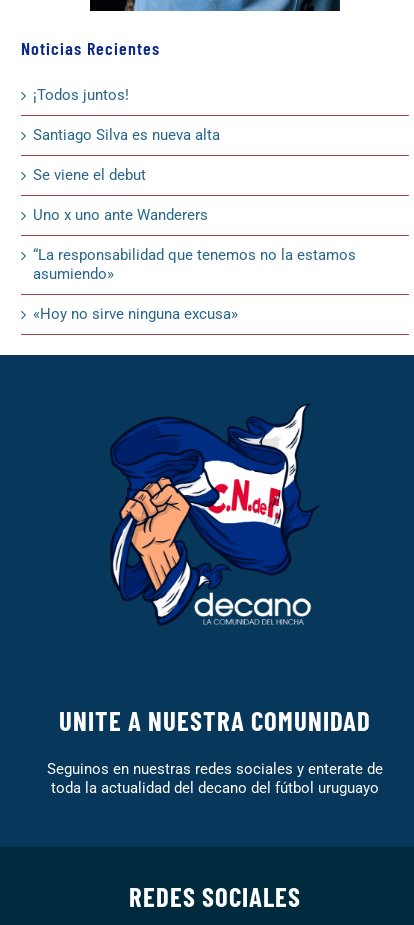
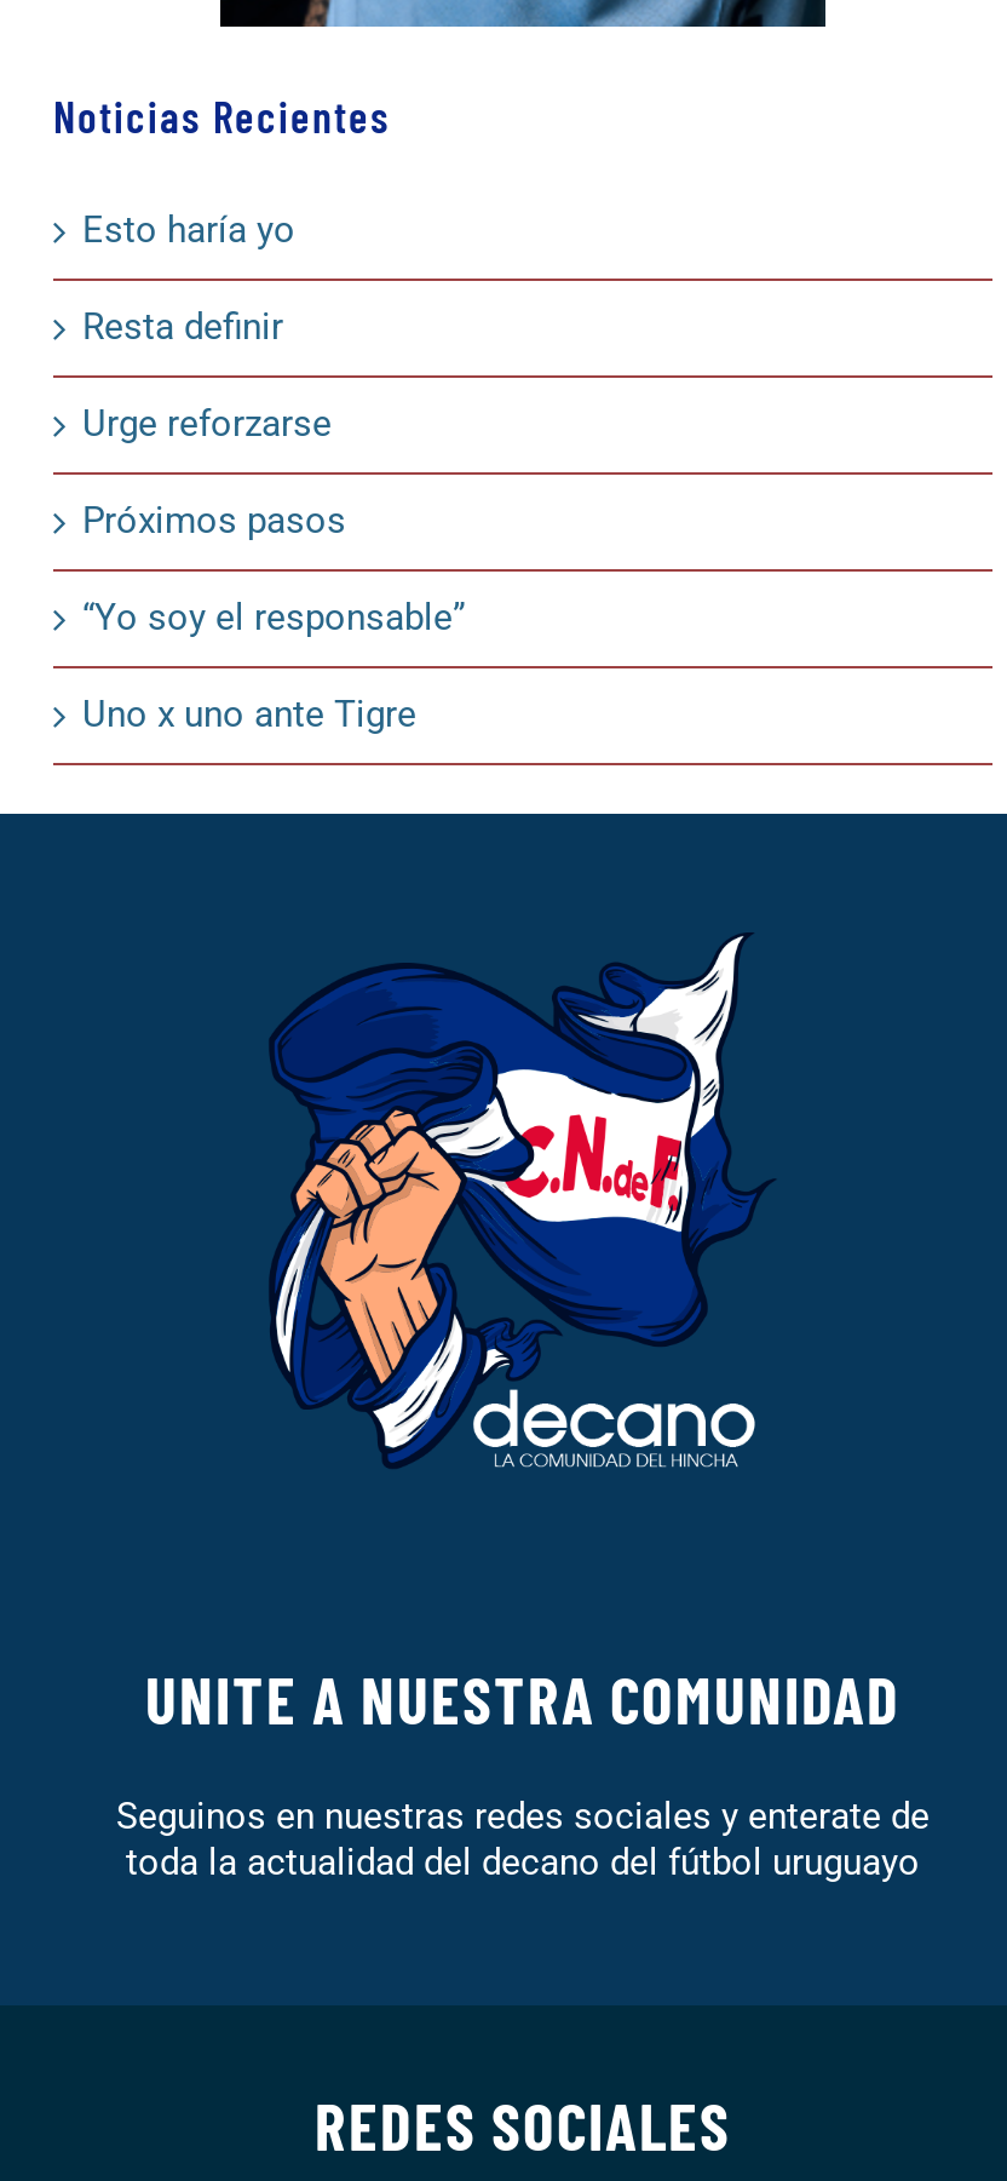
- ¡Todos juntos!
+ Esto haría yo

- Santiago Silva es nueva alta
+ Resta definir

- Se viene el debut
+ Urge reforzarse

- Uno x uno ante Wanderers
+ Próximos pasos

- “La responsabilidad que tenemos no la estamos
- asumiendo»
+ “Yo soy el responsable”

- «Hoy no sirve ninguna excusa»
+ Uno x uno ante Tigre
